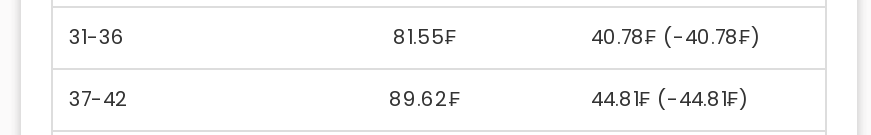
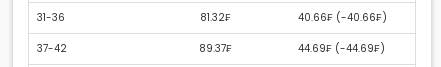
- 81.55₣
+ 81.32₣

- 40.78₣ (-40.78₣)
+ 40.66₣ (-40.66₣)

- 89.62₣
+ 89.37₣

- 44.81₣ (-44.81₣)
+ 44.69₣ (-44.69₣)
